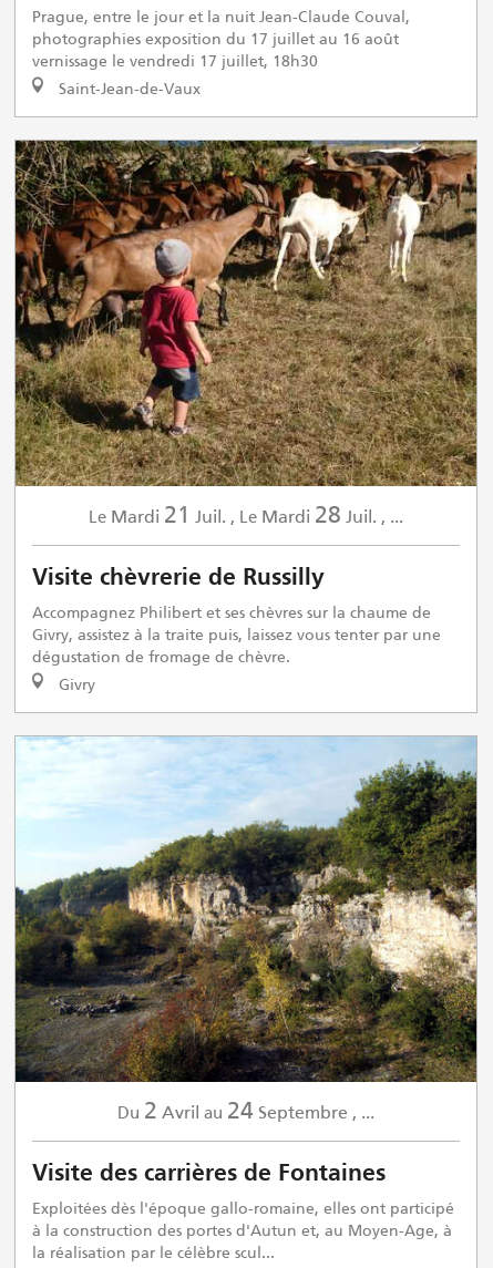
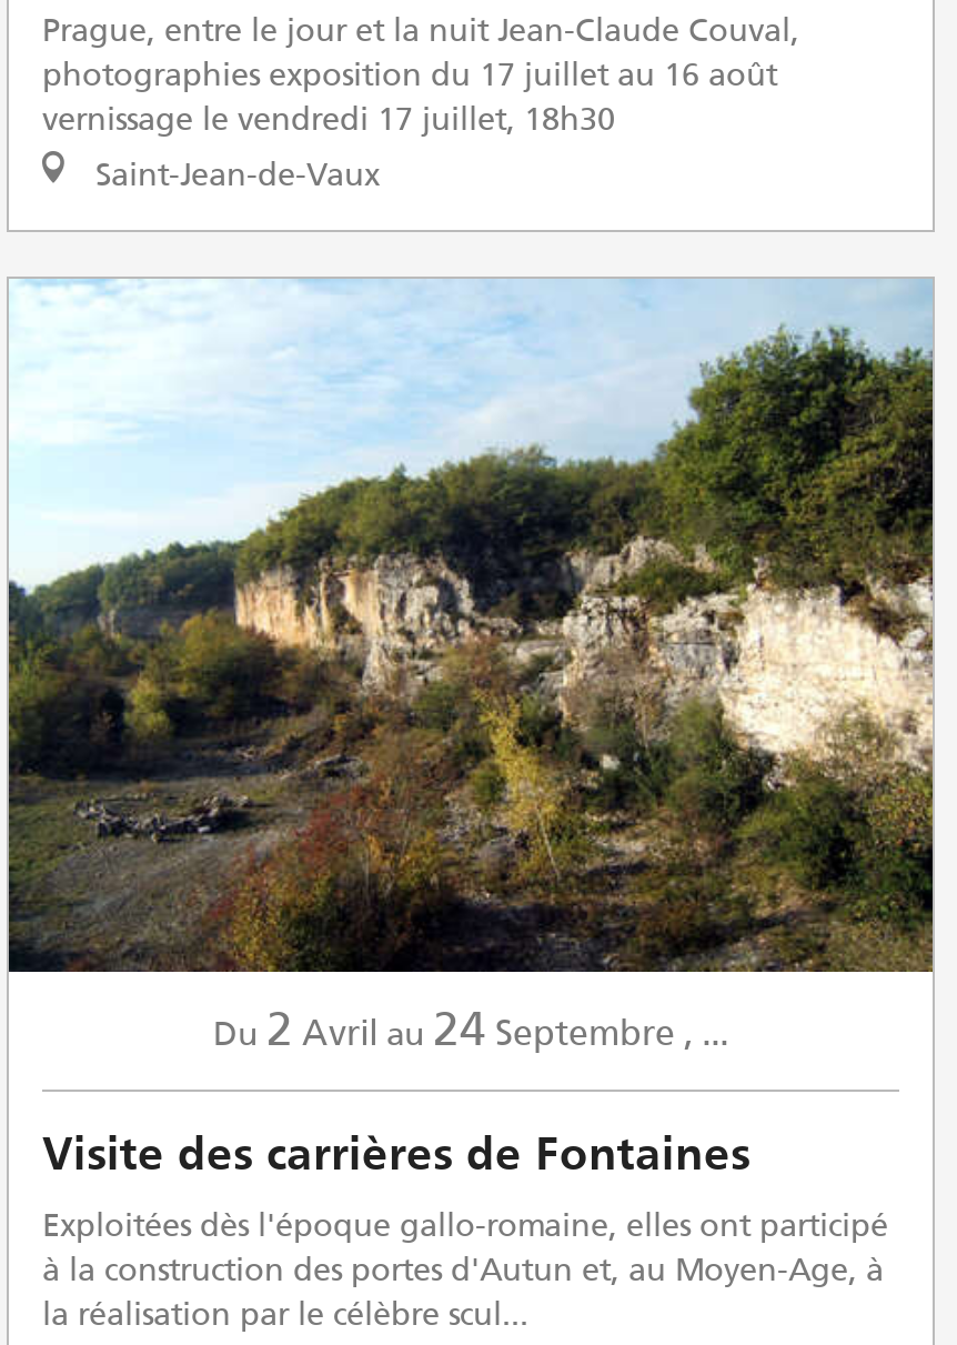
- [image]
- Le Mardi 21 Juil., Le Mardi 28 Juil.,...
- Visite chèvrerie de Russilly
- Accompagnez Philibert et ses chèvres sur la chaume de
- Givry, assistez à la traite puis, laissez vous tenter par une
- dégustation de fromage de chèvre.
- Givry
